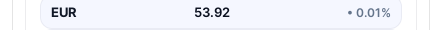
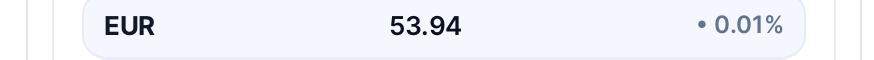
- 53.92
+ 53.94
